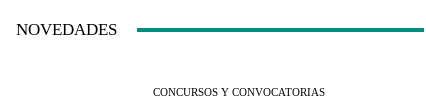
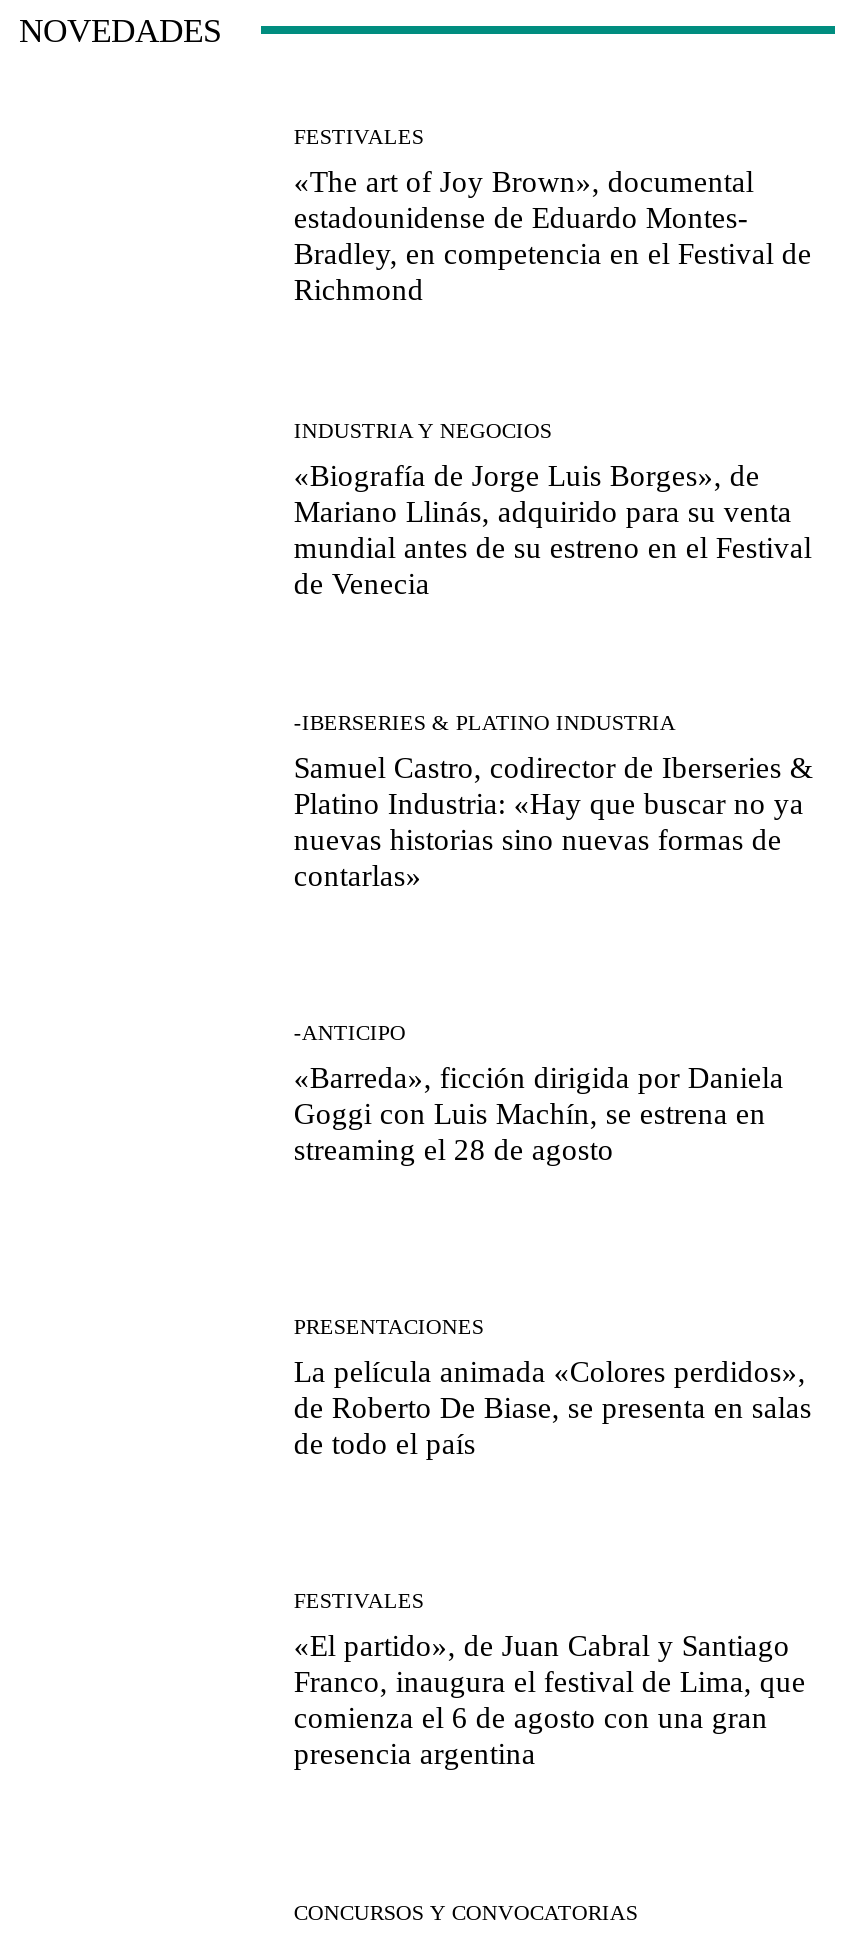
+ FESTIVALES
+ «The art of Joy Brown», documental
+ estadounidense de Eduardo Montes-
+ Bradley, en competencia en el Festival de
+ Richmond

+ INDUSTRIA Y NEGOCIOS
+ «Biografía de Jorge Luis Borges», de
+ Mariano Llinás, adquirido para su venta
+ mundial antes de su estreno en el Festival
+ de Venecia

+ -IBERSERIES & PLATINO INDUSTRIA
+ Samuel Castro, codirector de Iberseries &
+ Platino Industria: «Hay que buscar no ya
+ nuevas historias sino nuevas formas de
+ contarlas»

+ -ANTICIPO
+ «Barreda», ficción dirigida por Daniela
+ Goggi con Luis Machín, se estrena en
+ streaming el 28 de agosto

+ PRESENTACIONES
+ La película animada «Colores perdidos»,
+ de Roberto De Biase, se presenta en salas
+ de todo el país

+ FESTIVALES
+ «El partido», de Juan Cabral y Santiago
+ Franco, inaugura el festival de Lima, que
+ comienza el 6 de agosto con una gran
+ presencia argentina
